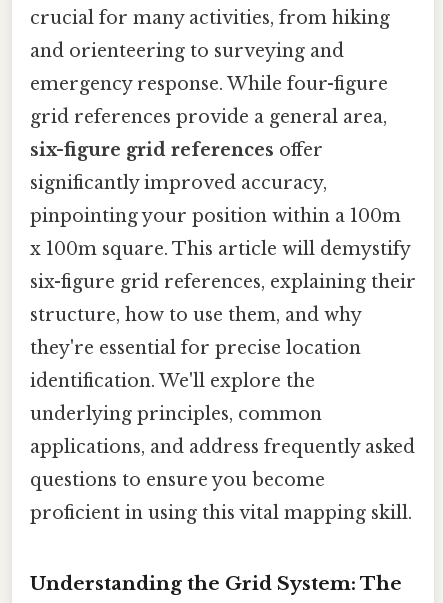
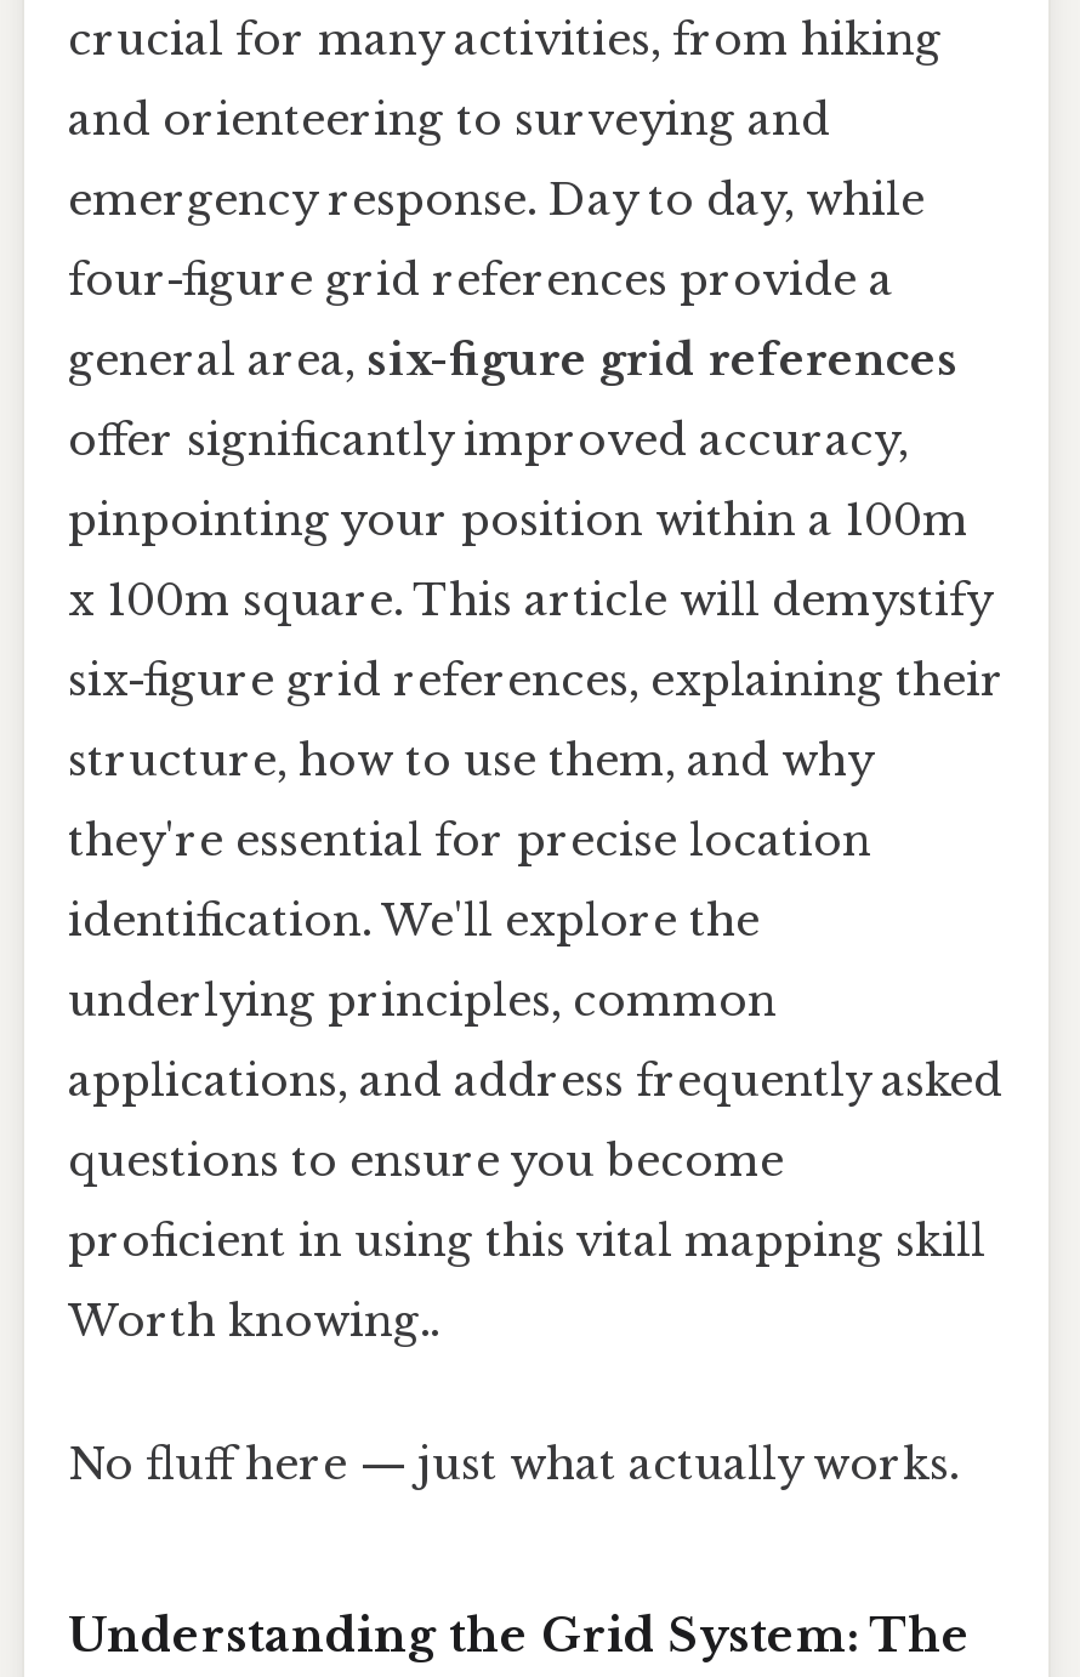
- emergency response. While four-figure
+ emergency response. Day to day, while

- grid references provide a general area,
+ four-figure grid references provide a

- six-figure grid references offer
+ general area, six-figure grid references

- significantly improved accuracy,
+ offer significantly improved accuracy,

- proficient in using this vital mapping skill.
+ proficient in using this vital mapping skill
+ Worth knowing..
+ No fluff here — just what actually works.
